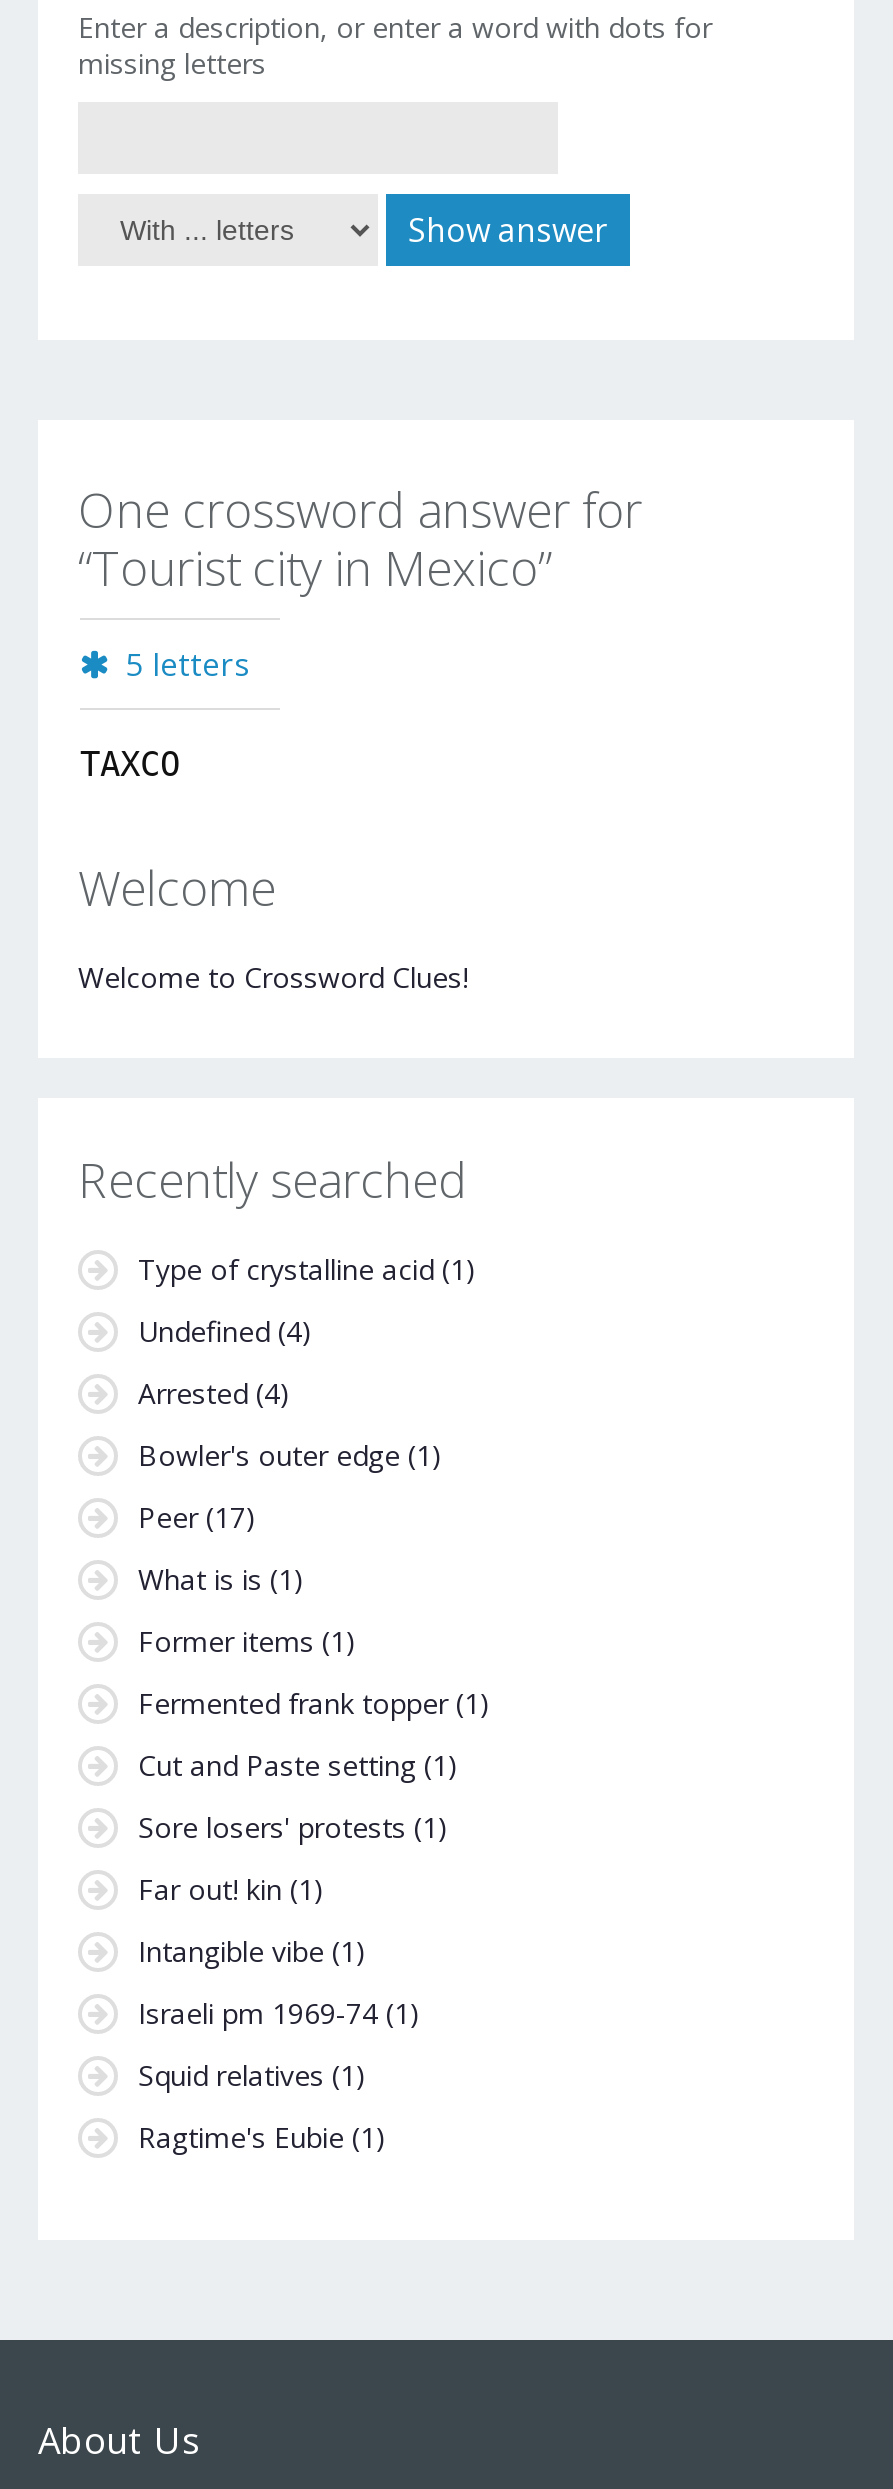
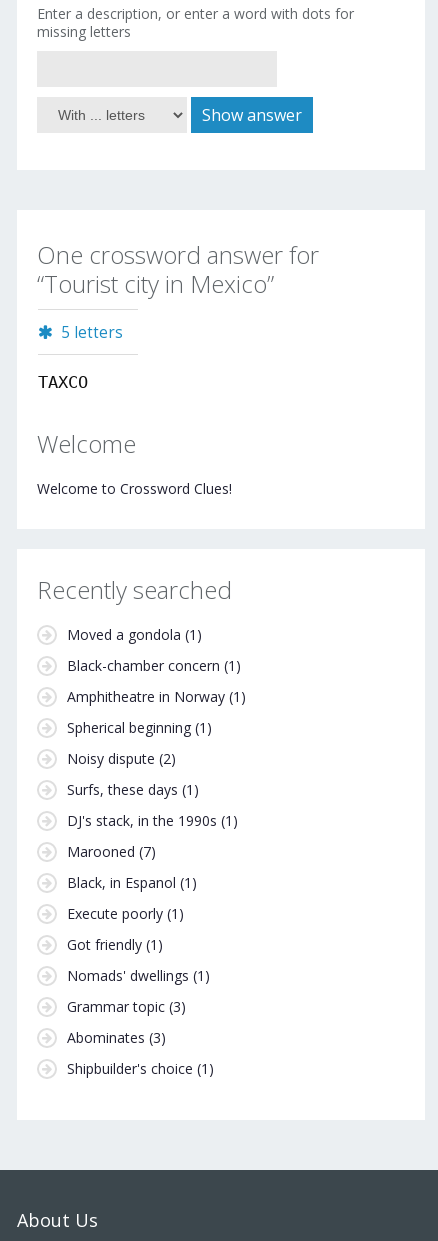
- Type of crystalline acid (1)
+ Moved a gondola (1)

- Undefined (4)
+ Black-chamber concern (1)

- Arrested (4)
+ Amphitheatre in Norway (1)

- Bowler's outer edge (1)
+ Spherical beginning (1)

- Peer (17)
+ Noisy dispute (2)

- What is is (1)
+ Surfs, these days (1)

- Former items (1)
+ DJ's stack, in the 1990s (1)

- Fermented frank topper (1)
+ Marooned (7)

- Cut and Paste setting (1)
+ Black, in Espanol (1)

- Sore losers' protests (1)
+ Execute poorly (1)

- Far out! kin (1)
+ Got friendly (1)

- Intangible vibe (1)
+ Nomads' dwellings (1)

- Israeli pm 1969-74 (1)
+ Grammar topic (3)

- Squid relatives (1)
+ Abominates (3)

- Ragtime's Eubie (1)
+ Shipbuilder's choice (1)
